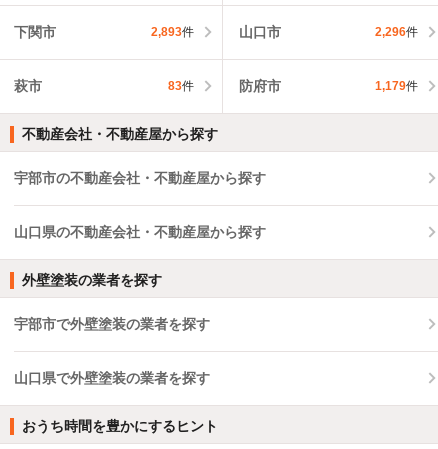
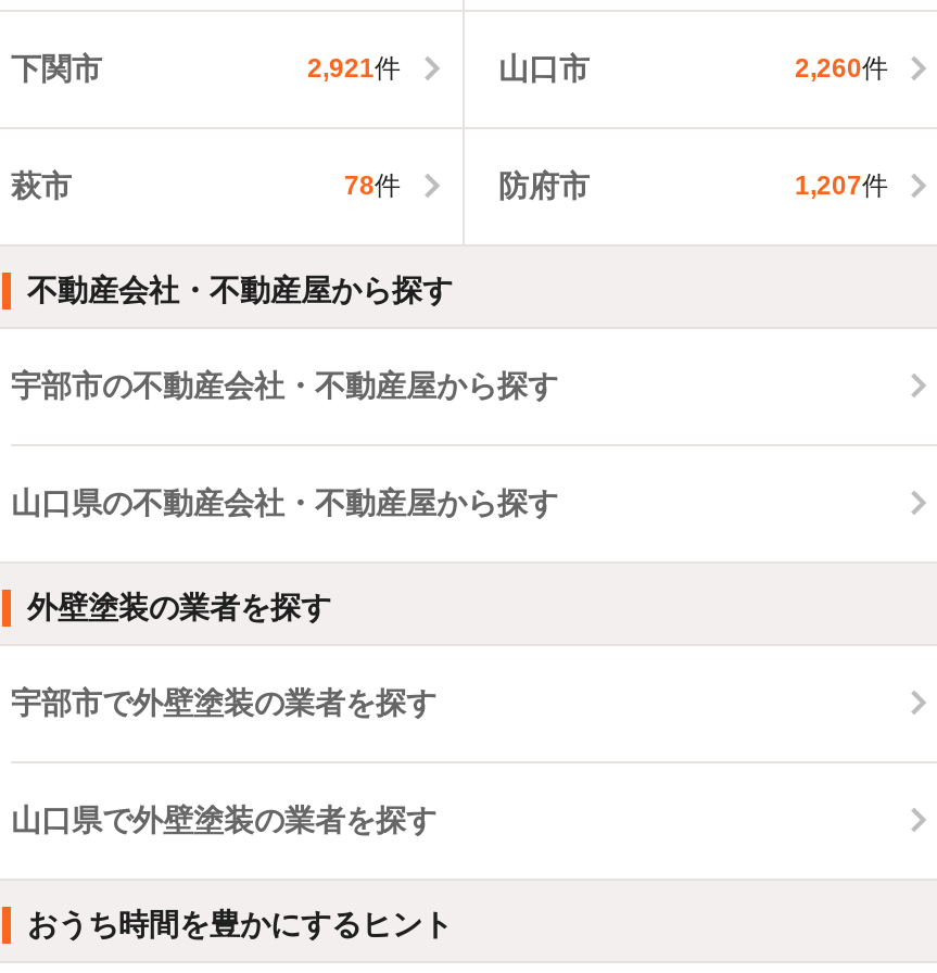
- 2,893件
+ 2,921件

- 2,296件
+ 2,260件

- 83件
+ 78件

- 1,179件
+ 1,207件
